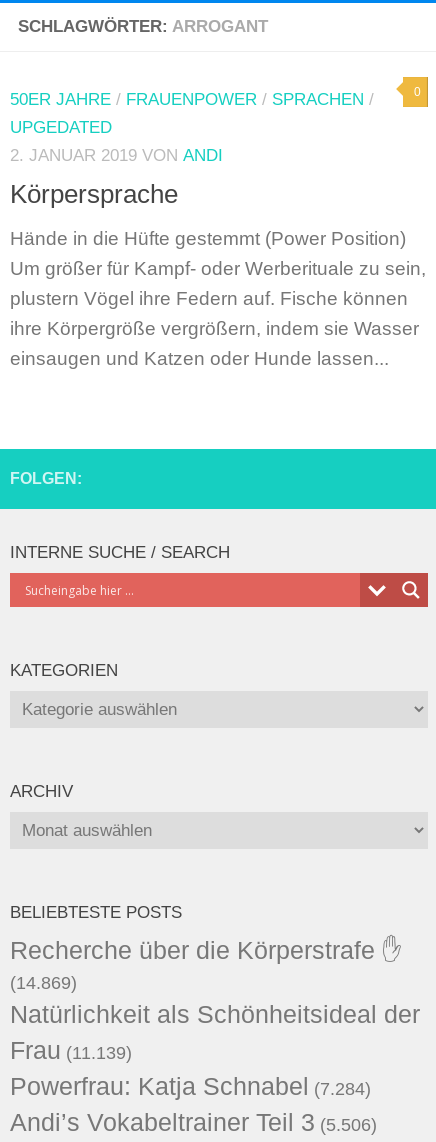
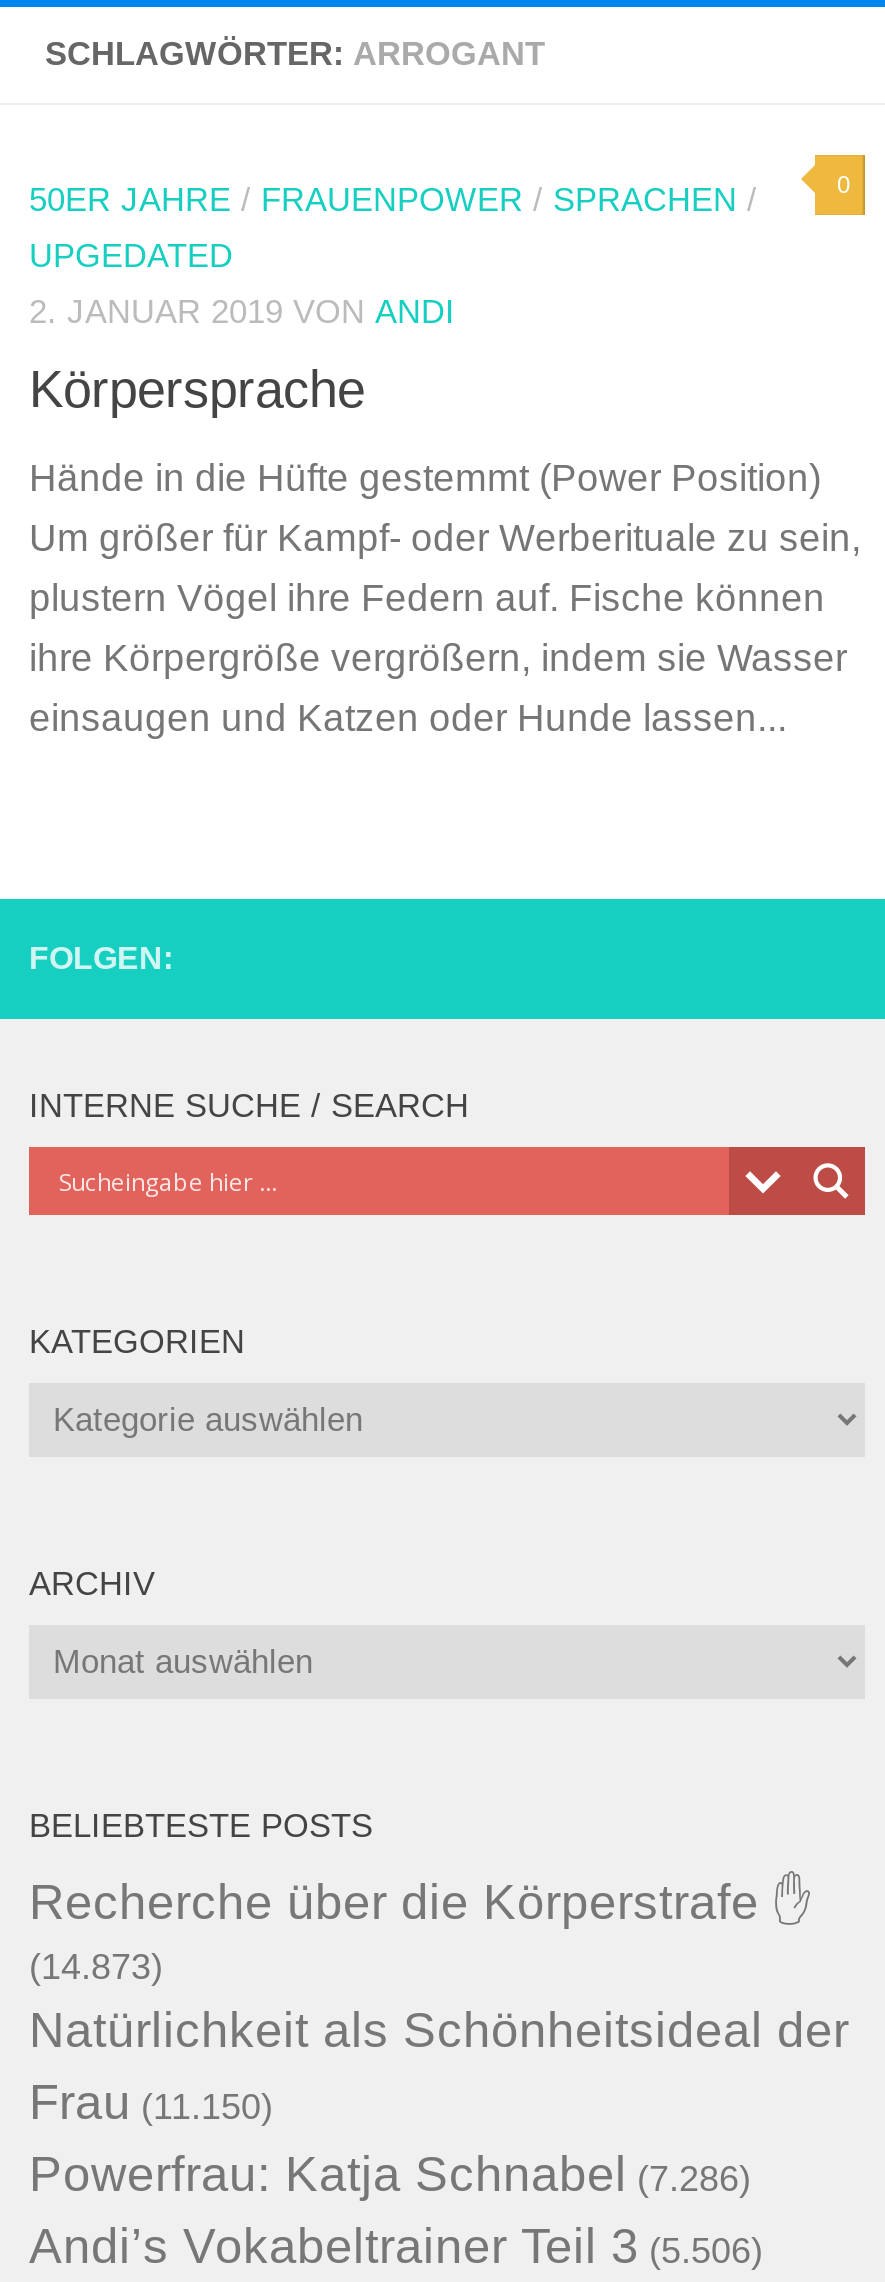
- (14.869)
+ (14.873)

- Frau (11.139)
+ Frau (11.150)

- Powerfrau: Katja Schnabel (7.284)
+ Powerfrau: Katja Schnabel (7.286)
